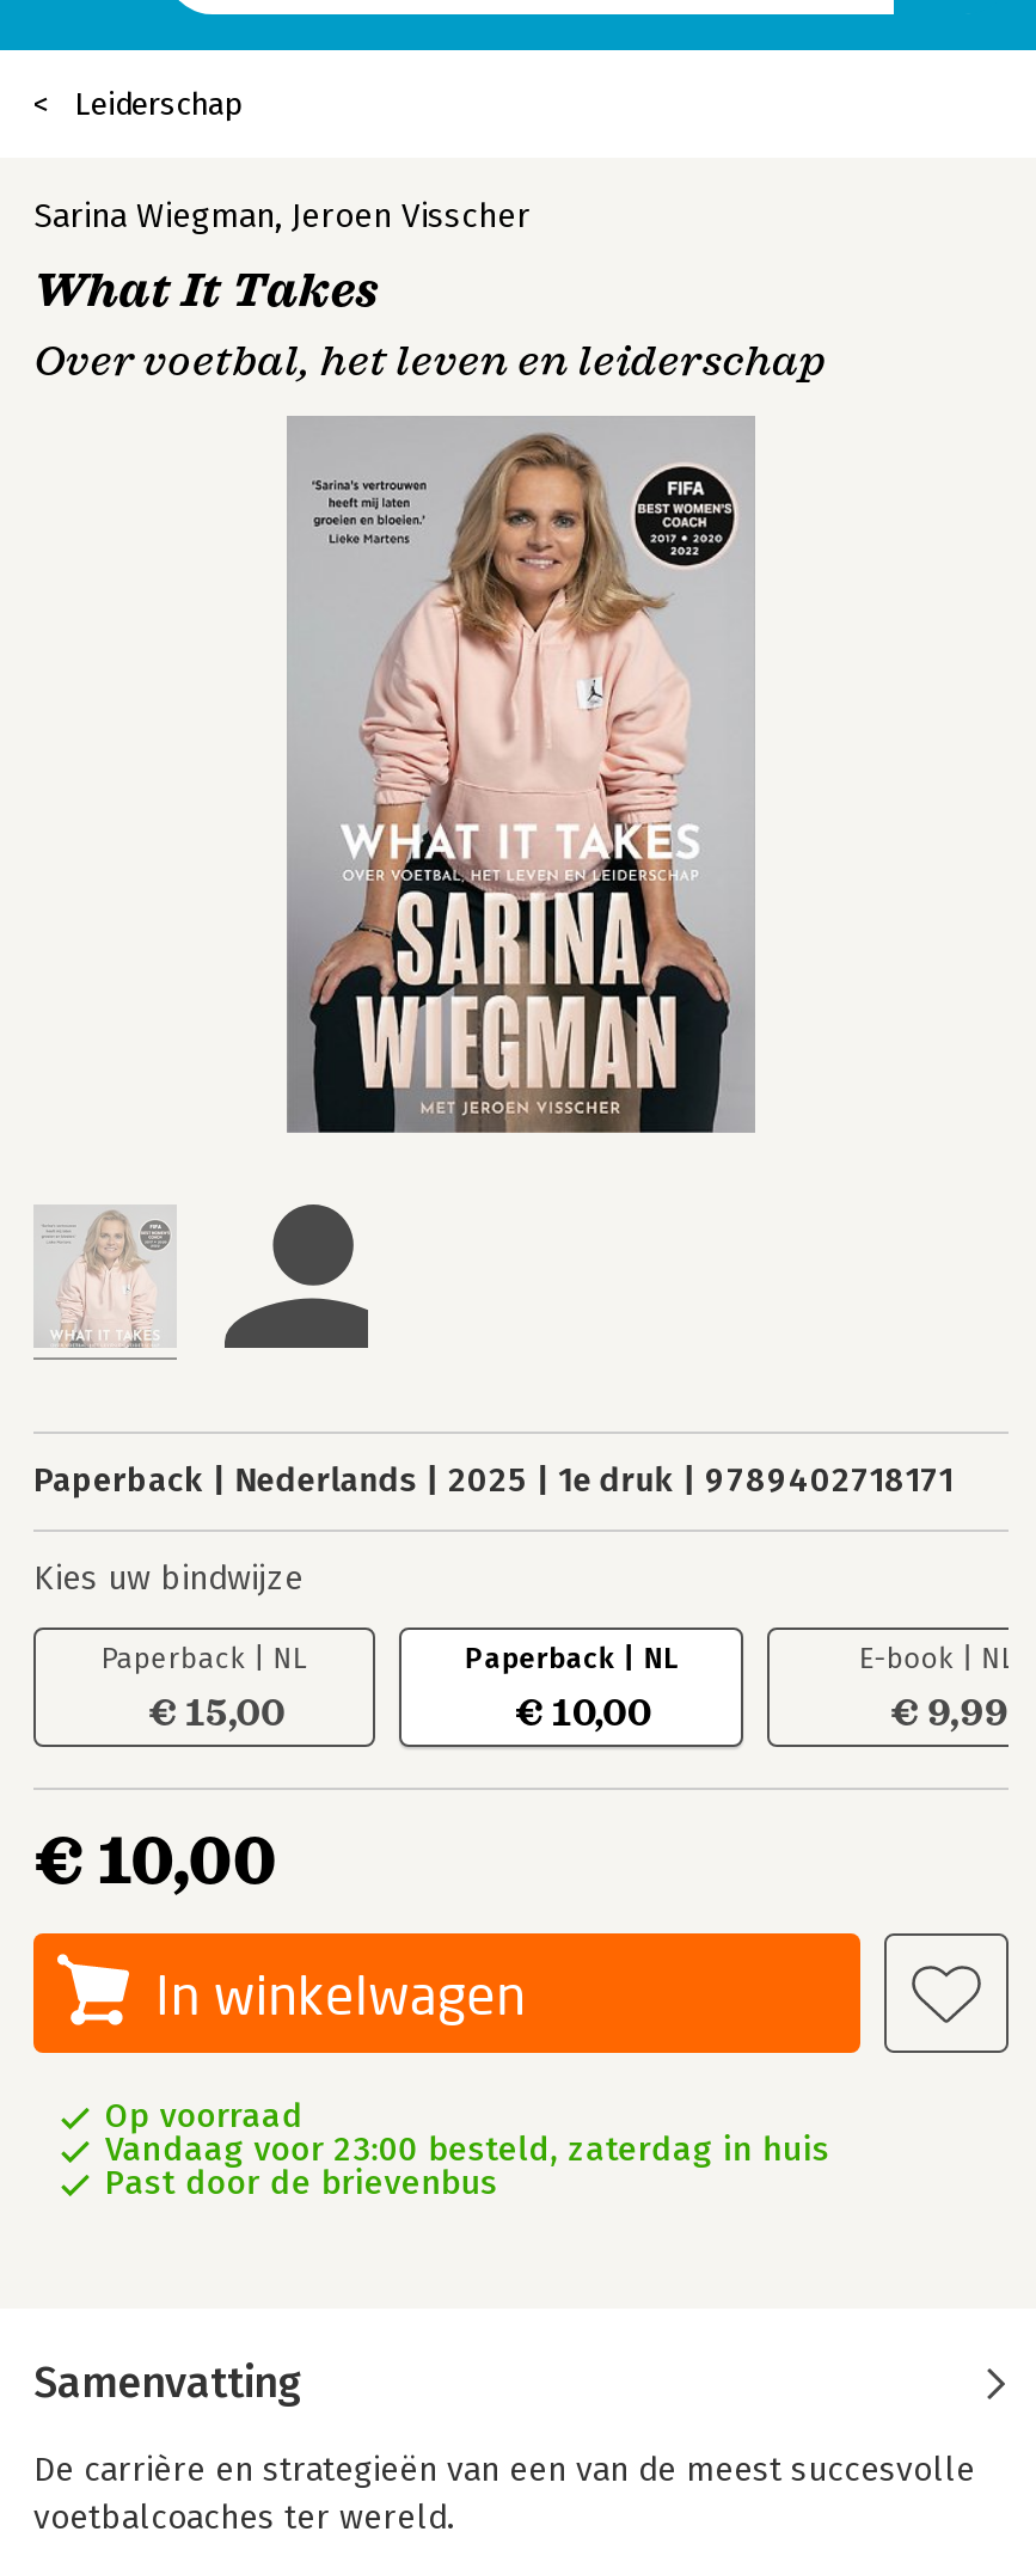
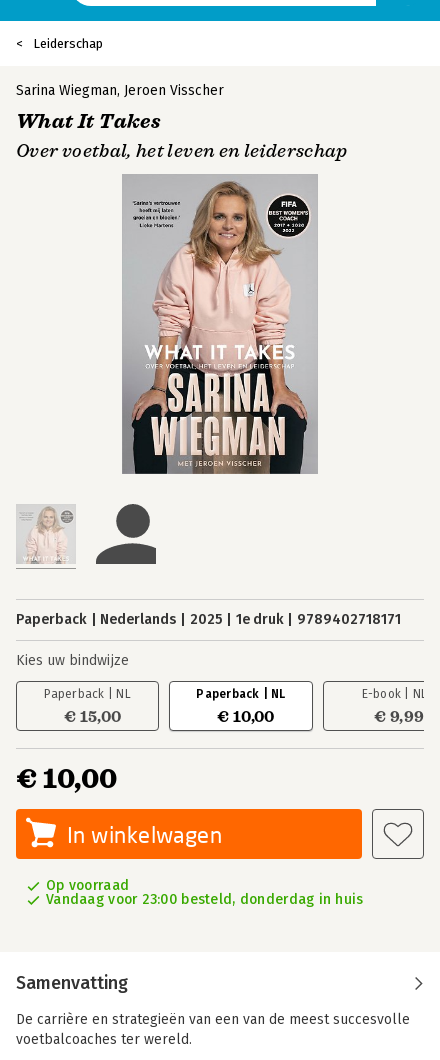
- Vandaag voor 23:00 besteld, zaterdag in huis
- Past door de brievenbus
+ Vandaag voor 23:00 besteld, donderdag in huis
